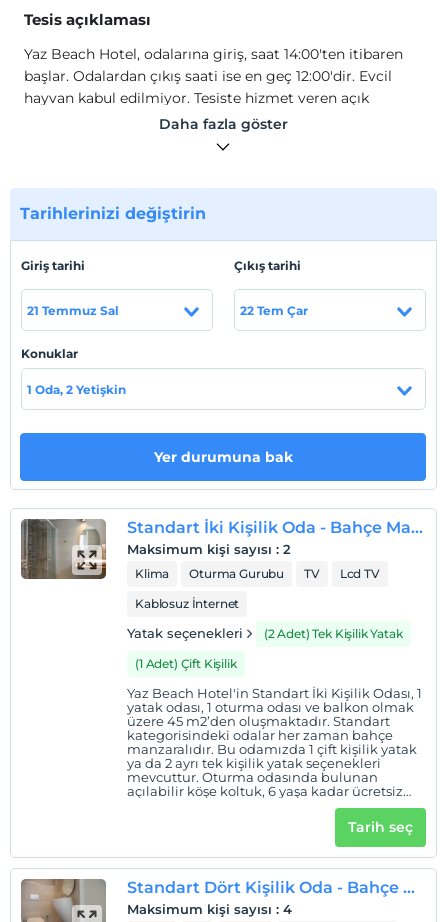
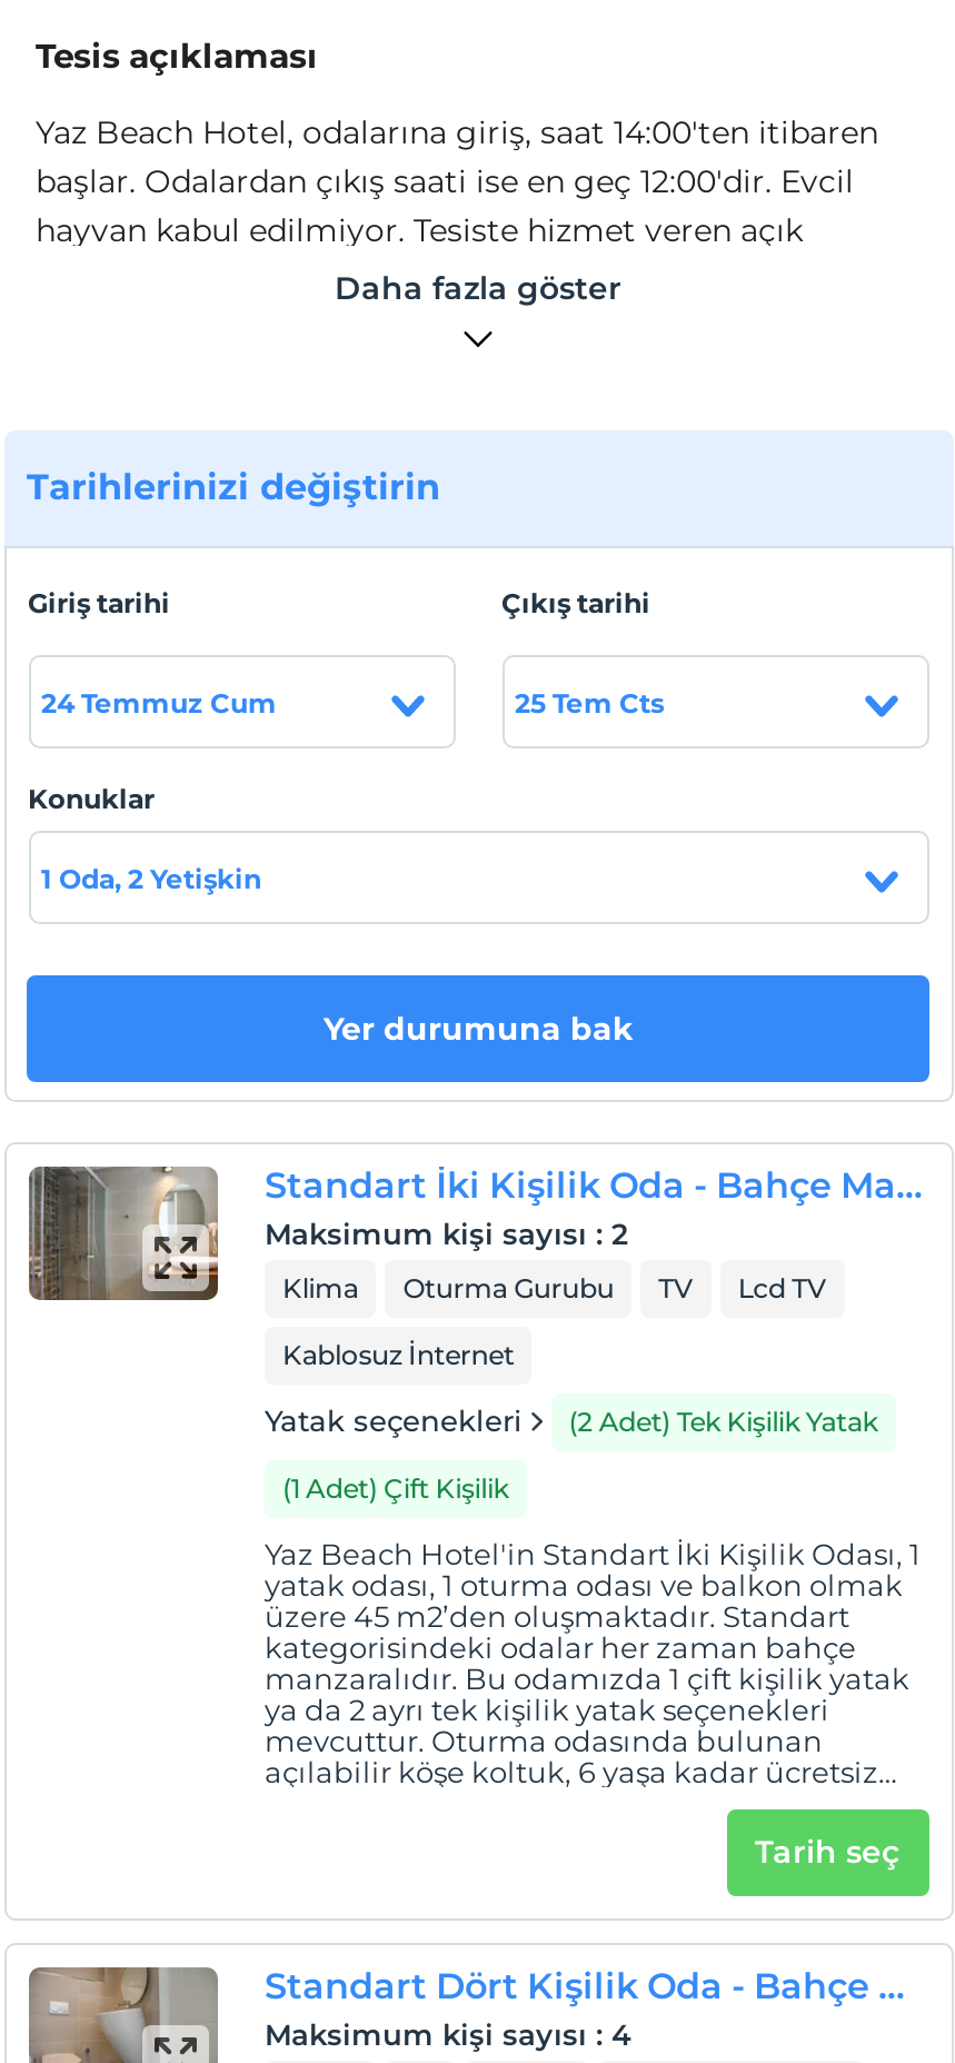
- 21 Temmuz Sal
+ 24 Temmuz Cum

- 22 Tem Çar
+ 25 Tem Cts
